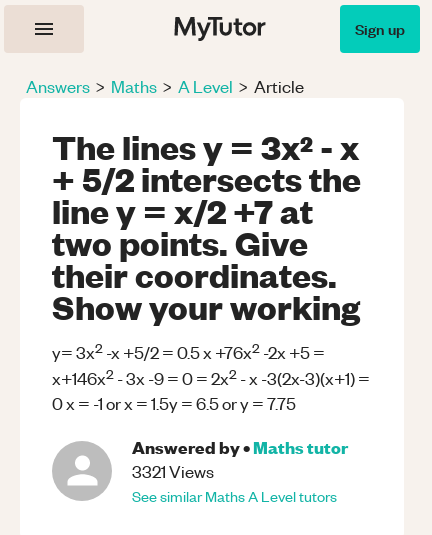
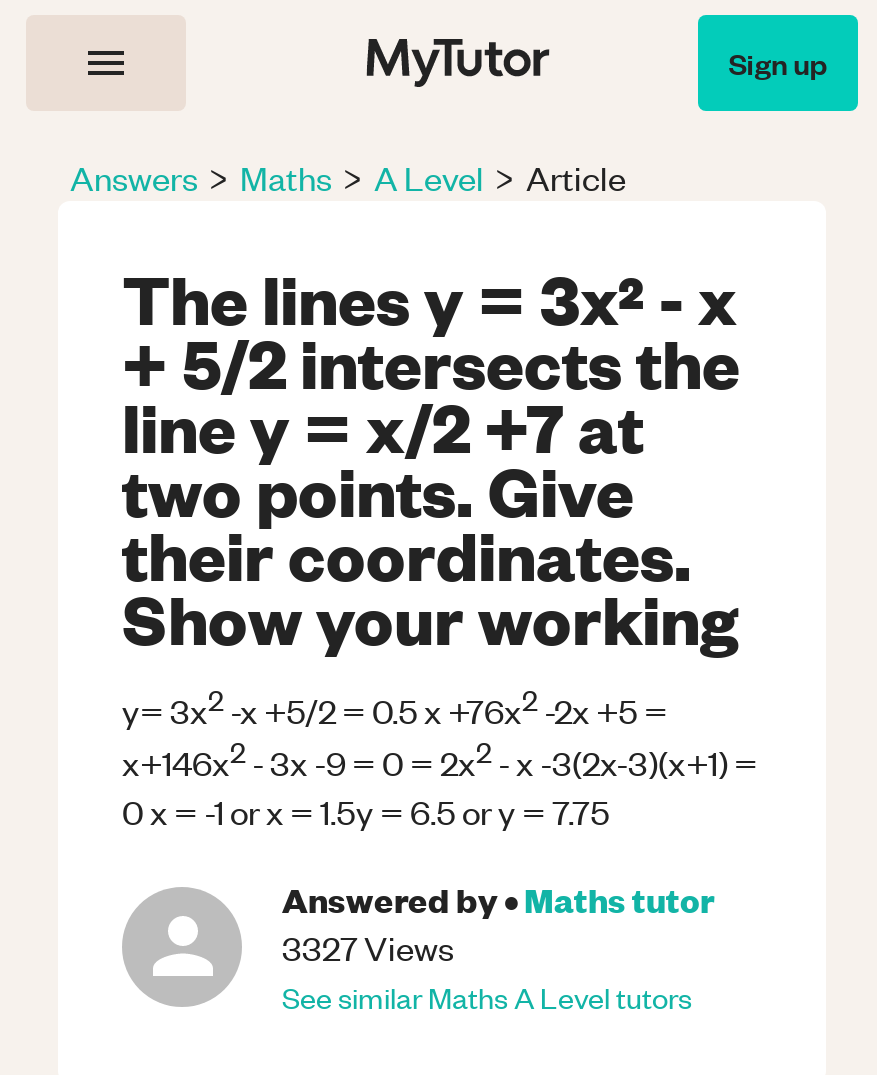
- 3321 Views
+ 3327 Views
